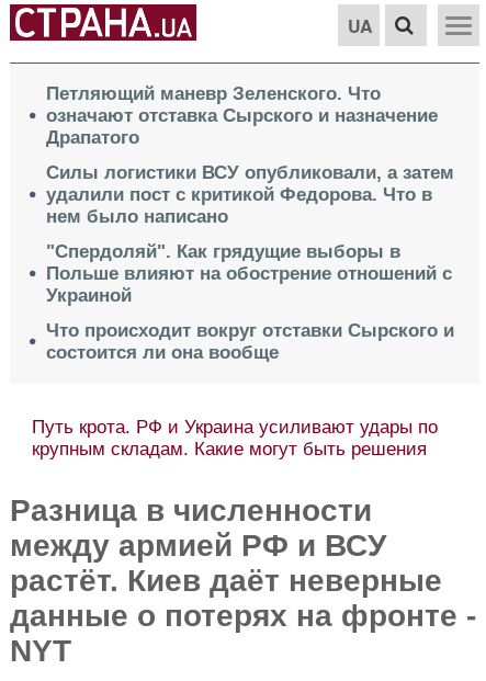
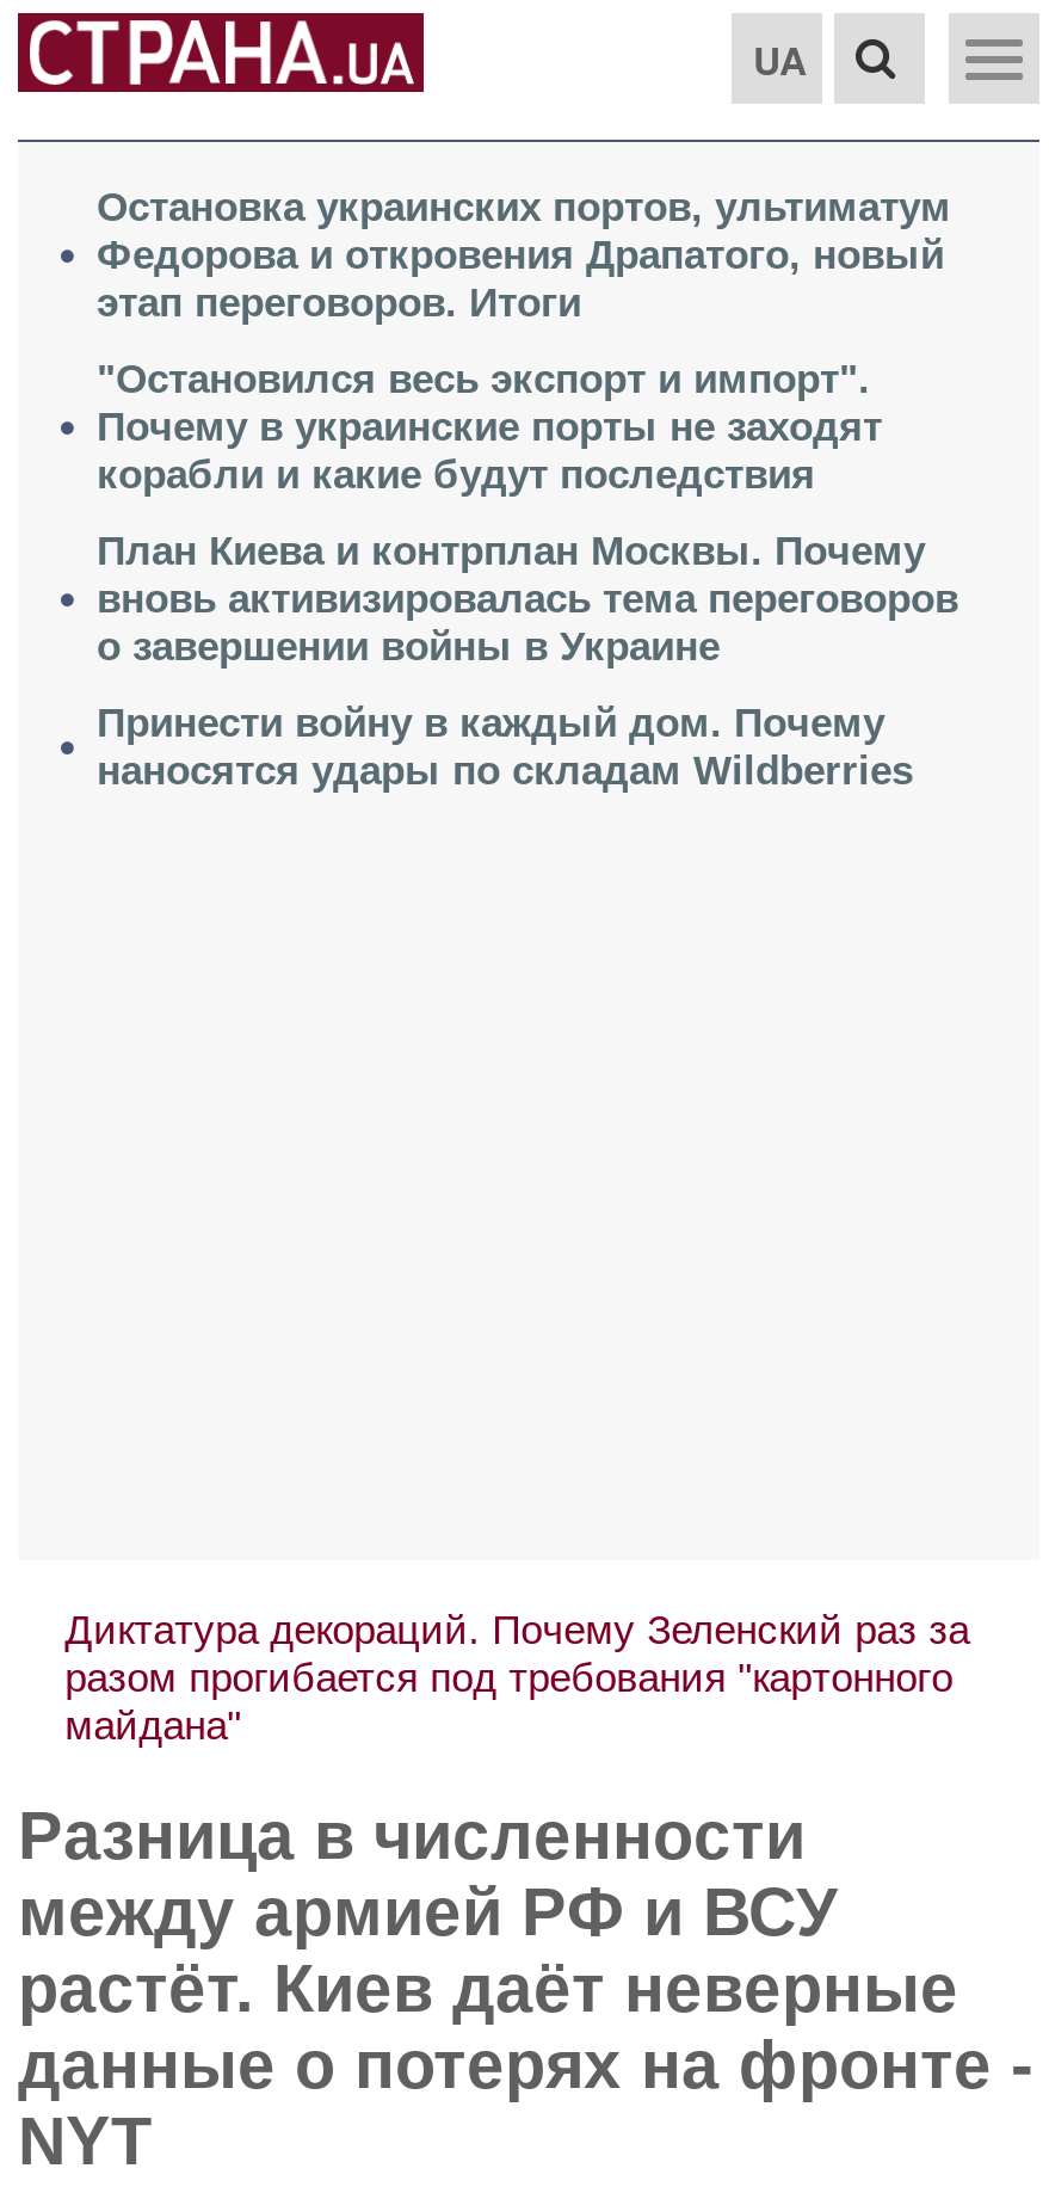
- Петляющий маневр Зеленского. Что
- означают отставка Сырского и назначение
- Драпатого
+ Остановка украинских портов, ультиматум
+ Федорова и откровения Драпатого, новый
+ этап переговоров. Итоги

- Силы логистики ВСУ опубликовали, а затем
- удалили пост с критикой Федорова. Что в
- нем было написано
+ "Остановился весь экспорт и импорт".
+ Почему в украинские порты не заходят
+ корабли и какие будут последствия

- "Спердоляй". Как грядущие выборы в
- Польше влияют на обострение отношений с
- Украиной
+ План Киева и контрплан Москвы. Почему
+ вновь активизировалась тема переговоров
+ о завершении войны в Украине

- Что происходит вокруг отставки Сырского и
- состоится ли она вообще
+ Принести войну в каждый дом. Почему
+ наносятся удары по складам Wildberries

- Путь крота. РФ и Украина усиливают удары по
- крупным складам. Какие могут быть решения
+ Диктатура декораций. Почему Зеленский раз за
+ разом прогибается под требования "картонного
+ майдана"
